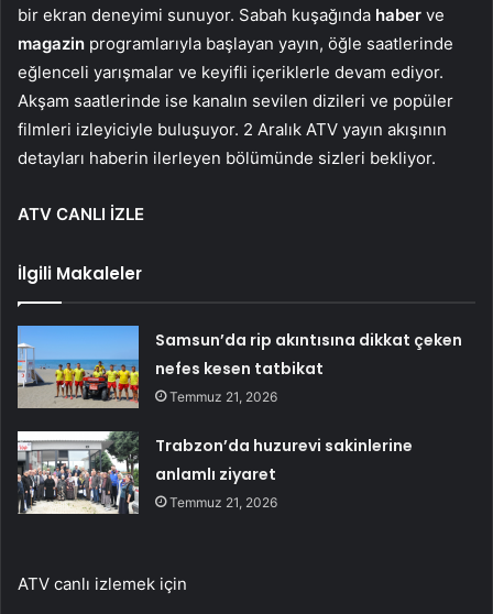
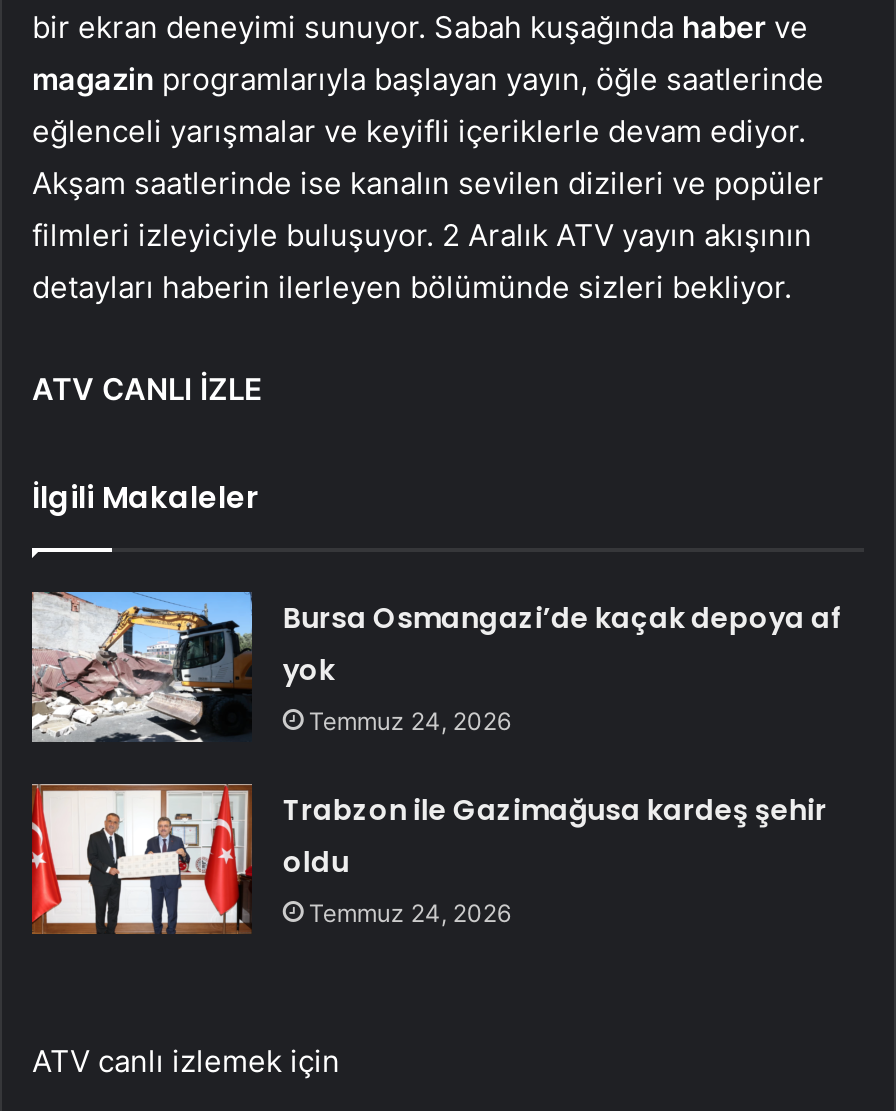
- [image]
- Samsun’da rip akıntısına dikkat çeken
- nefes kesen tatbikat
- Temmuz 21, 2026
+ [image]
+ Bursa Osmangazi’de kaçak depoya af
+ yok
+ Temmuz 24, 2026

- [image]
- Trabzon’da huzurevi sakinlerine
- anlamlı ziyaret
- Temmuz 21, 2026
+ [image]
+ Trabzon ile Gazimağusa kardeş şehir
+ oldu
+ Temmuz 24, 2026
